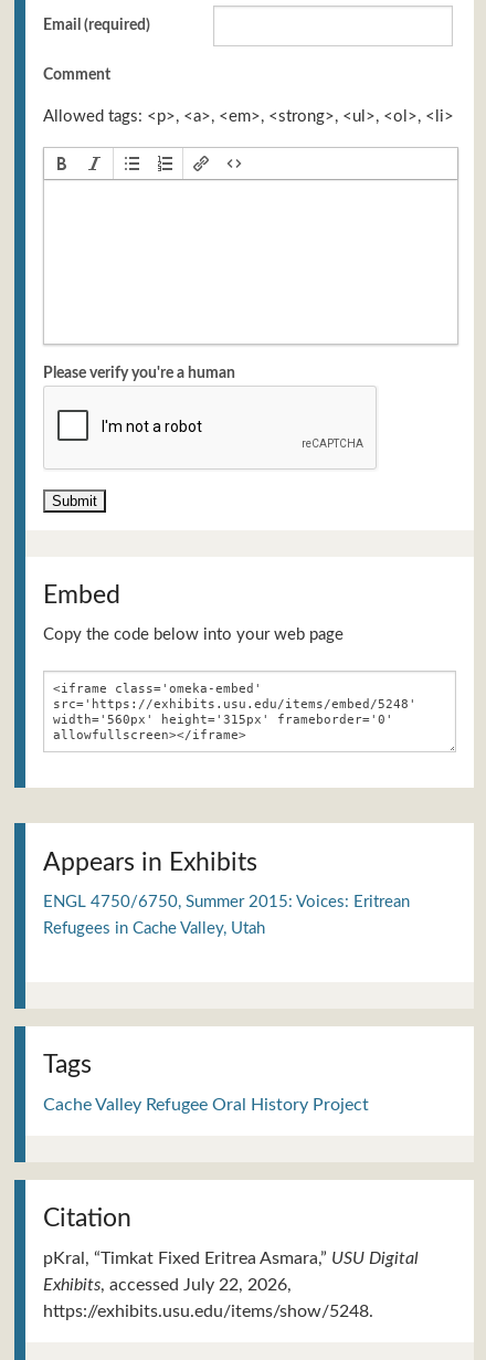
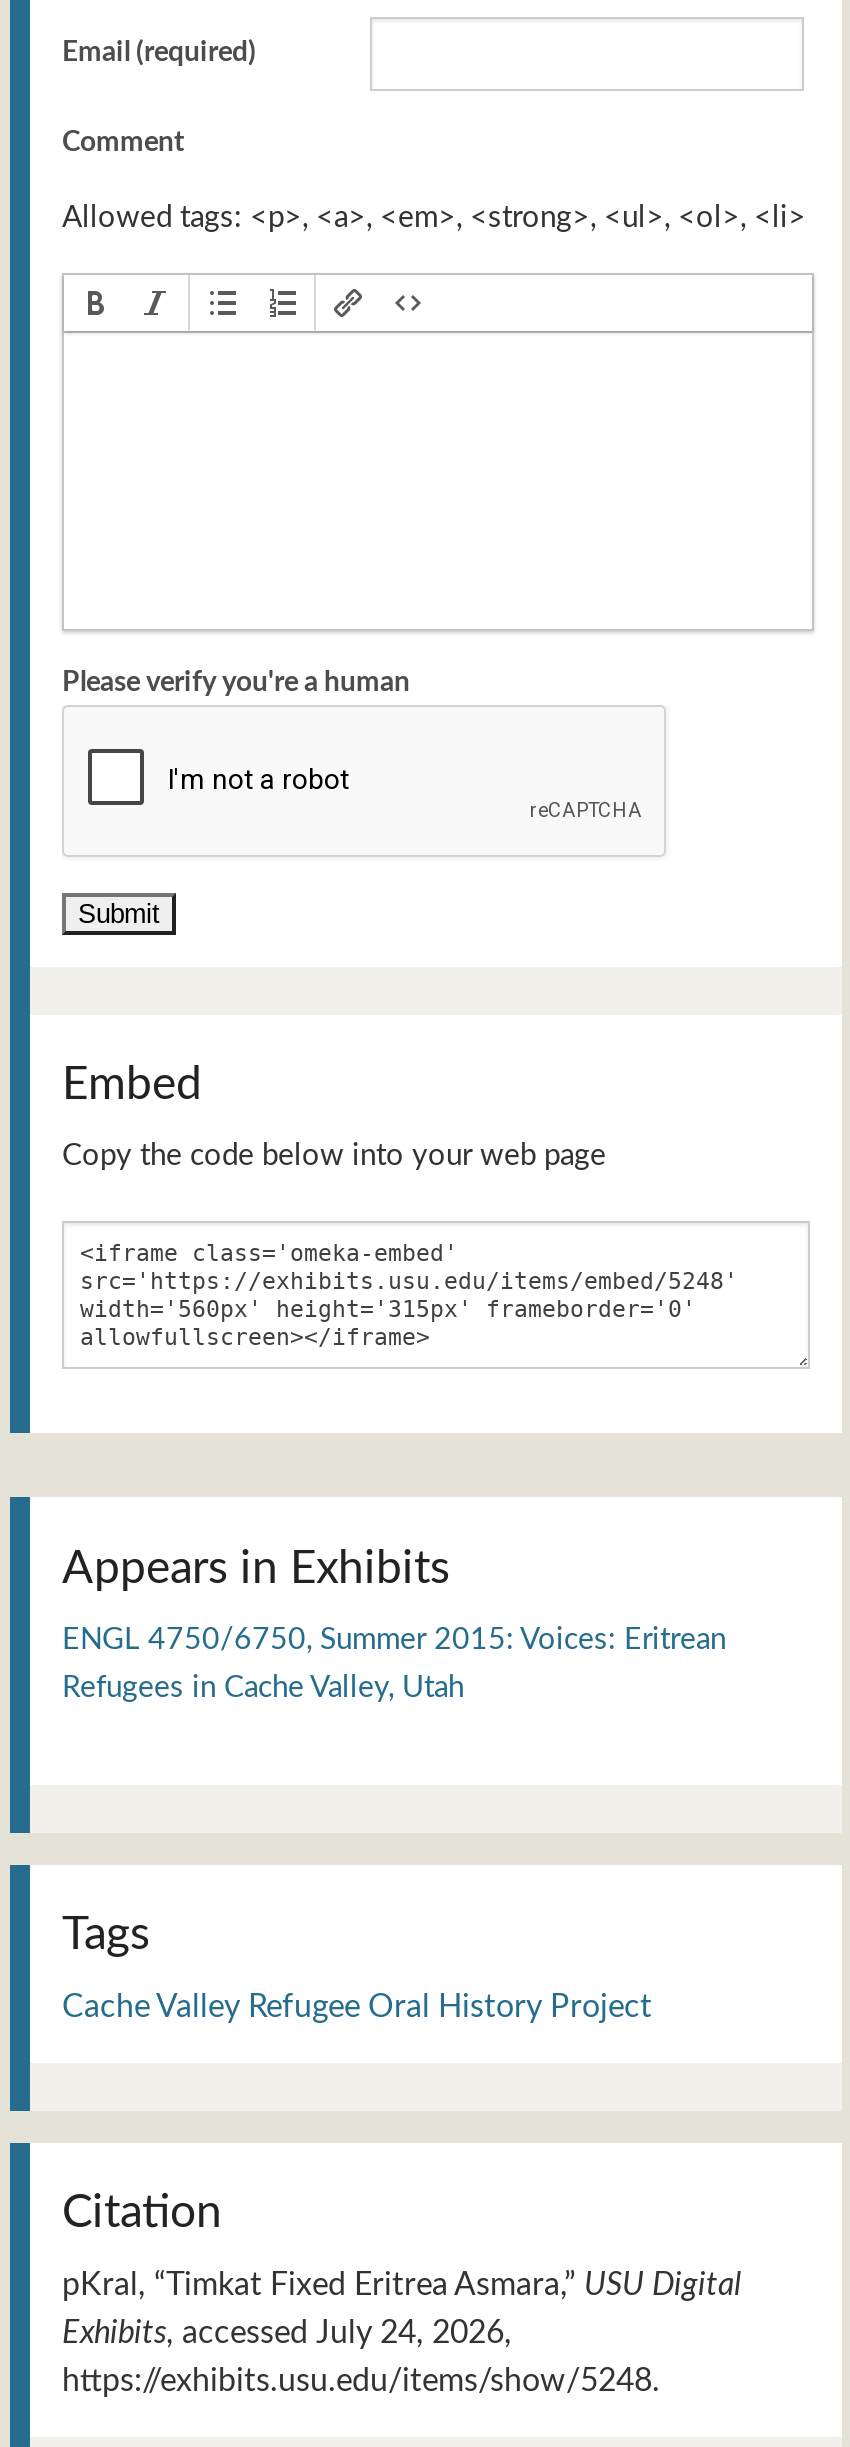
- Exhibits, accessed July 22, 2026,
+ Exhibits, accessed July 24, 2026,
